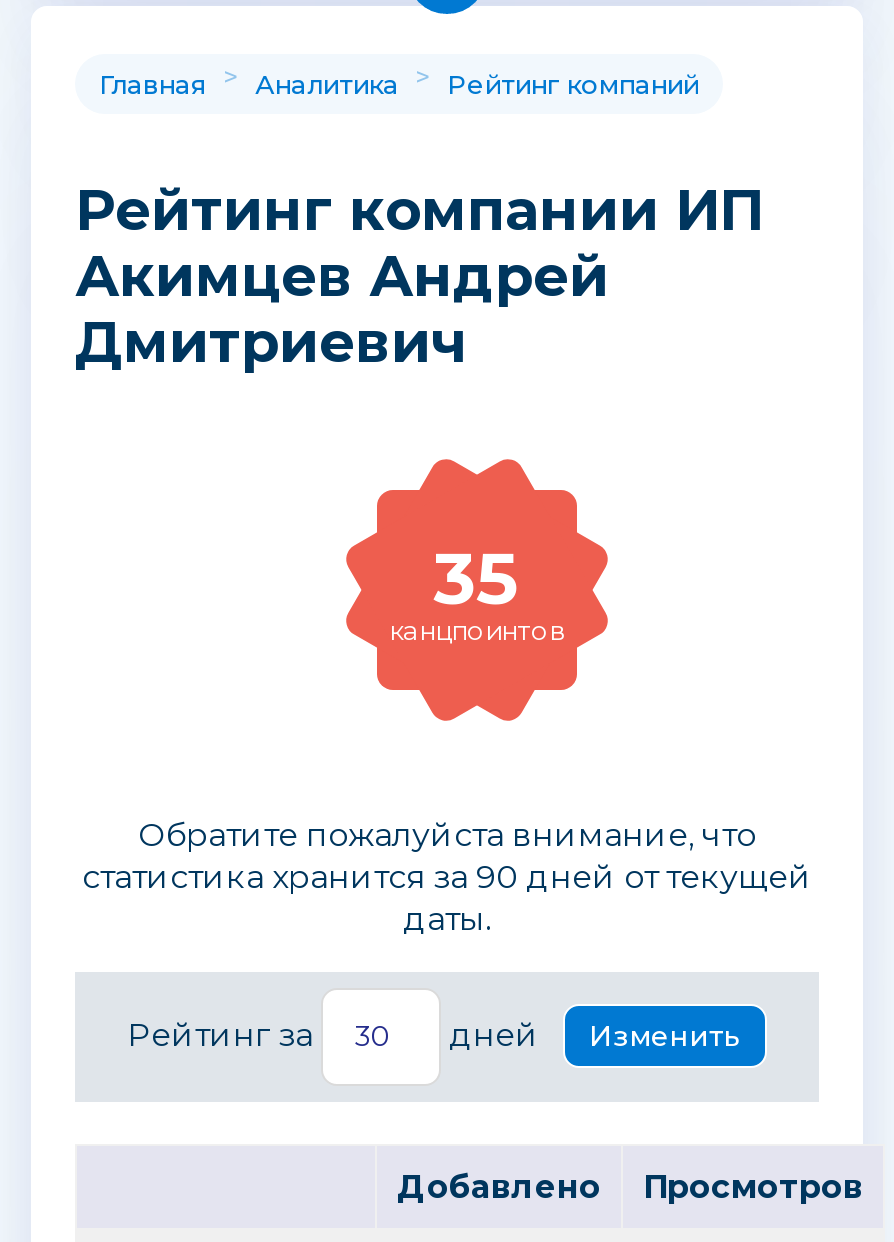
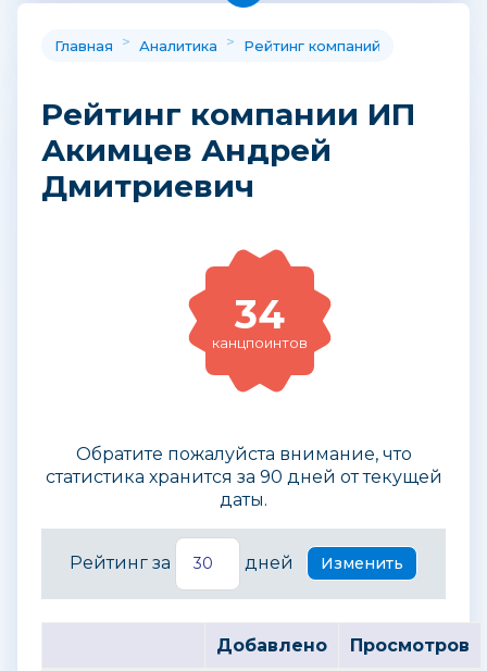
- 35
+ 34
